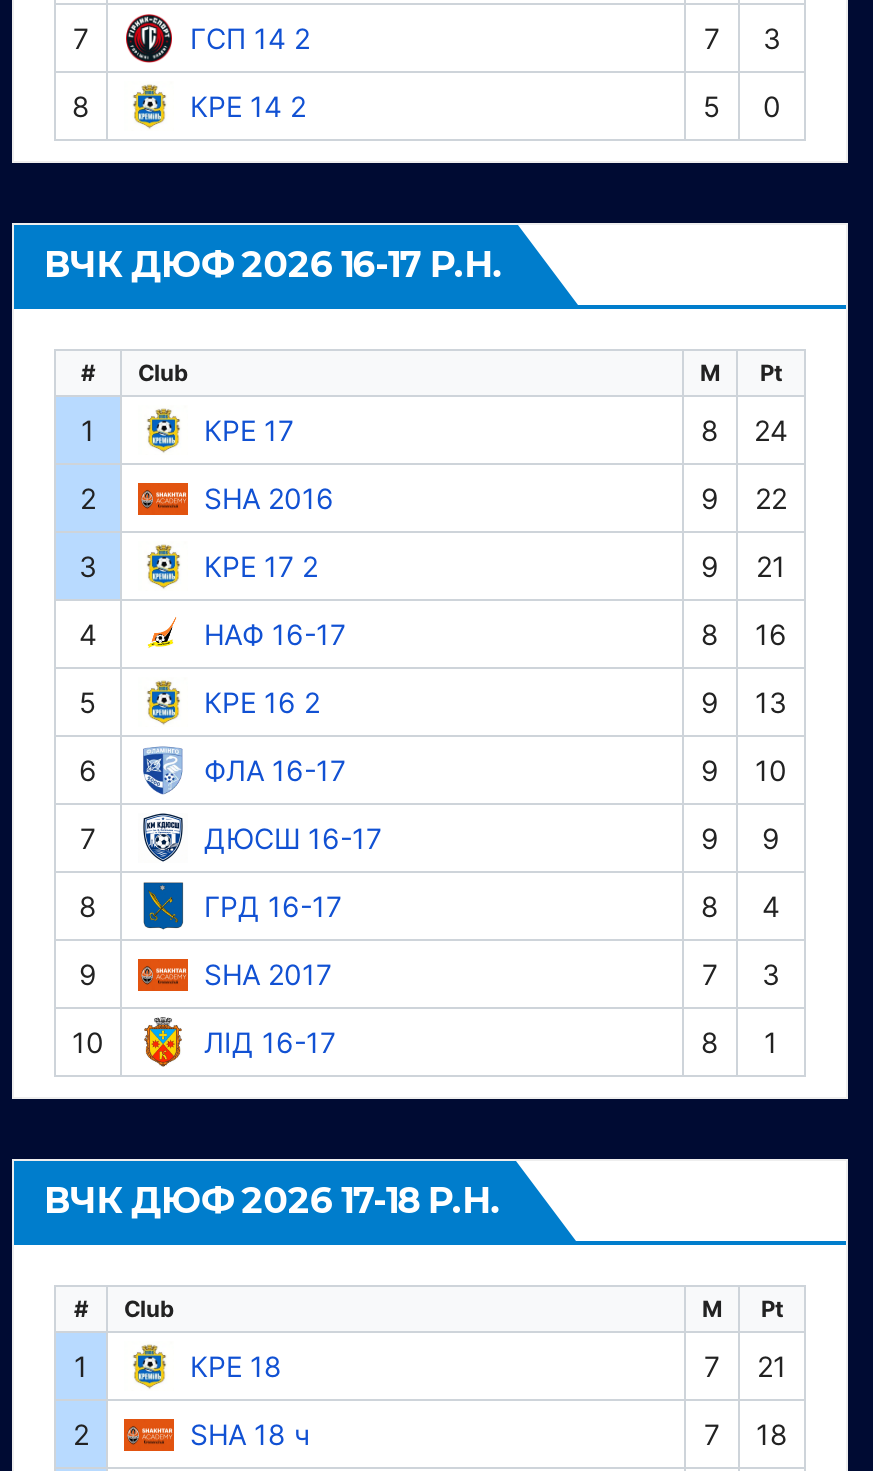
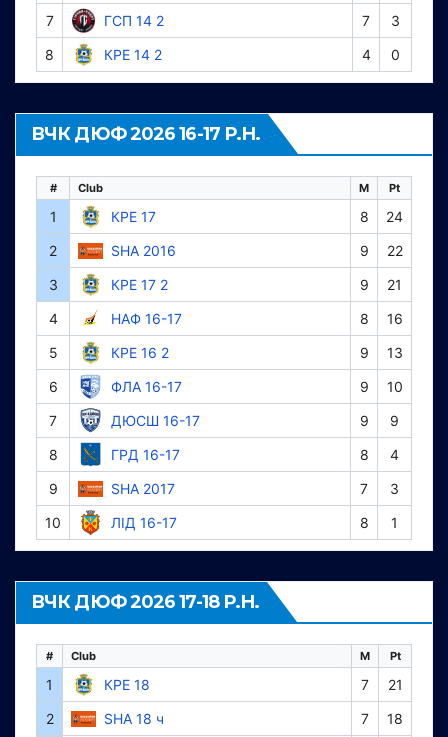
- 5 0
+ 4 0
